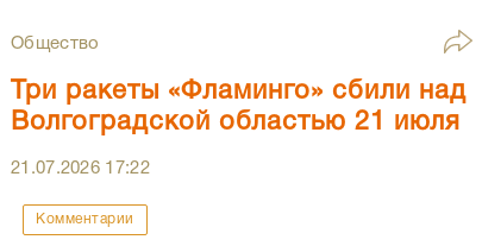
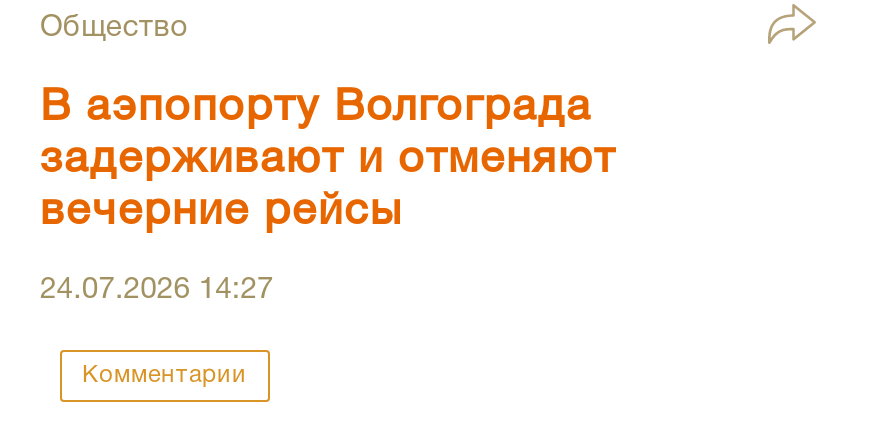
- Три ракеты «Фламинго» сбили над
- Волгоградской областью 21 июля
+ В аэпопорту Волгограда
+ задерживают и отменяют
+ вечерние рейсы

- 21.07.2026 17:22
+ 24.07.2026 14:27
